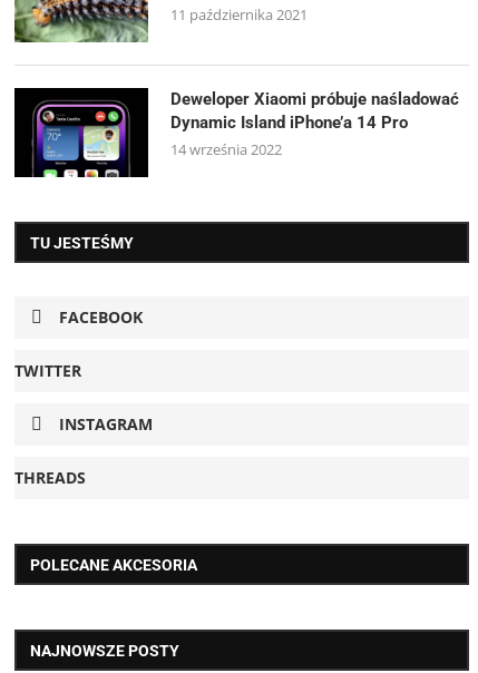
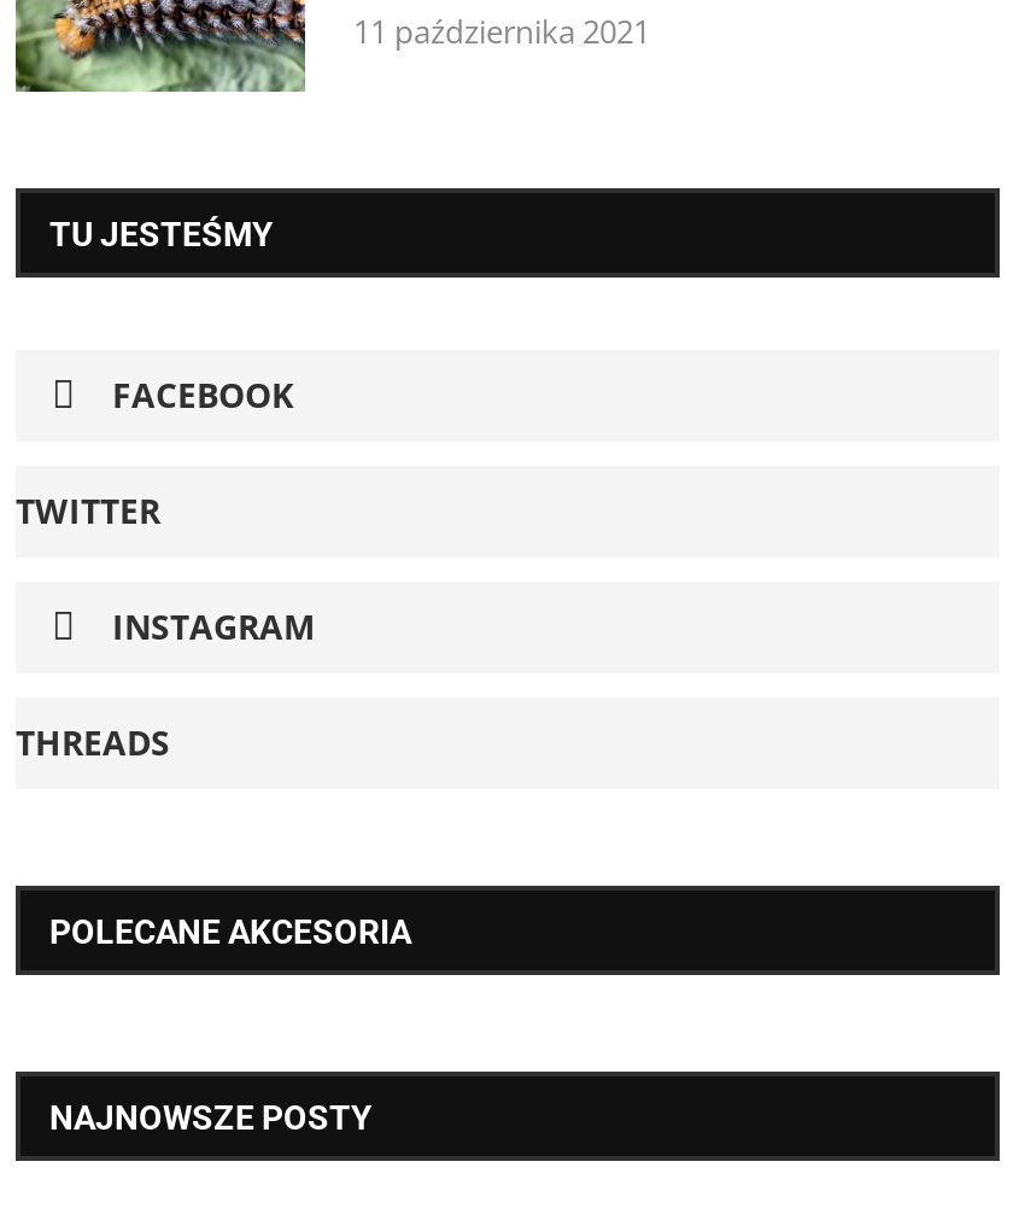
- [image]
- Deweloper Xiaomi próbuje naśladować
- Dynamic Island iPhone’a 14 Pro
- 14 września 2022
